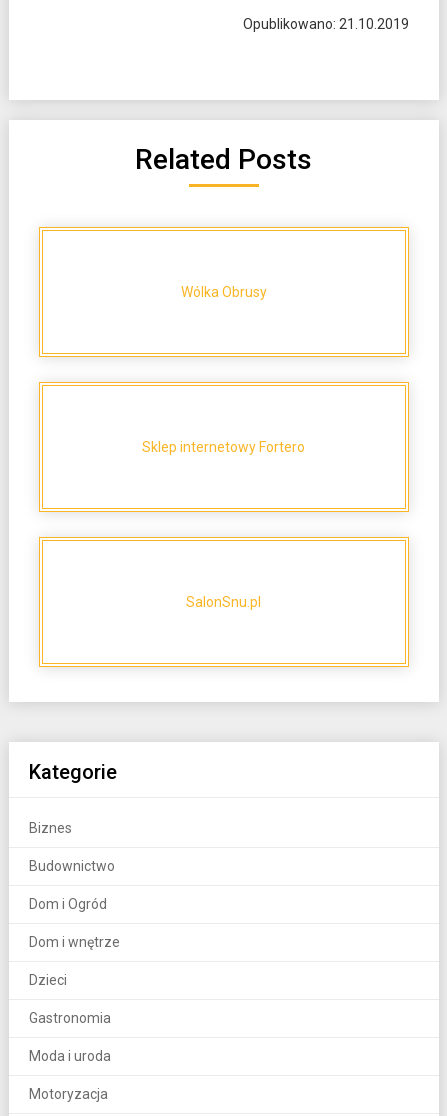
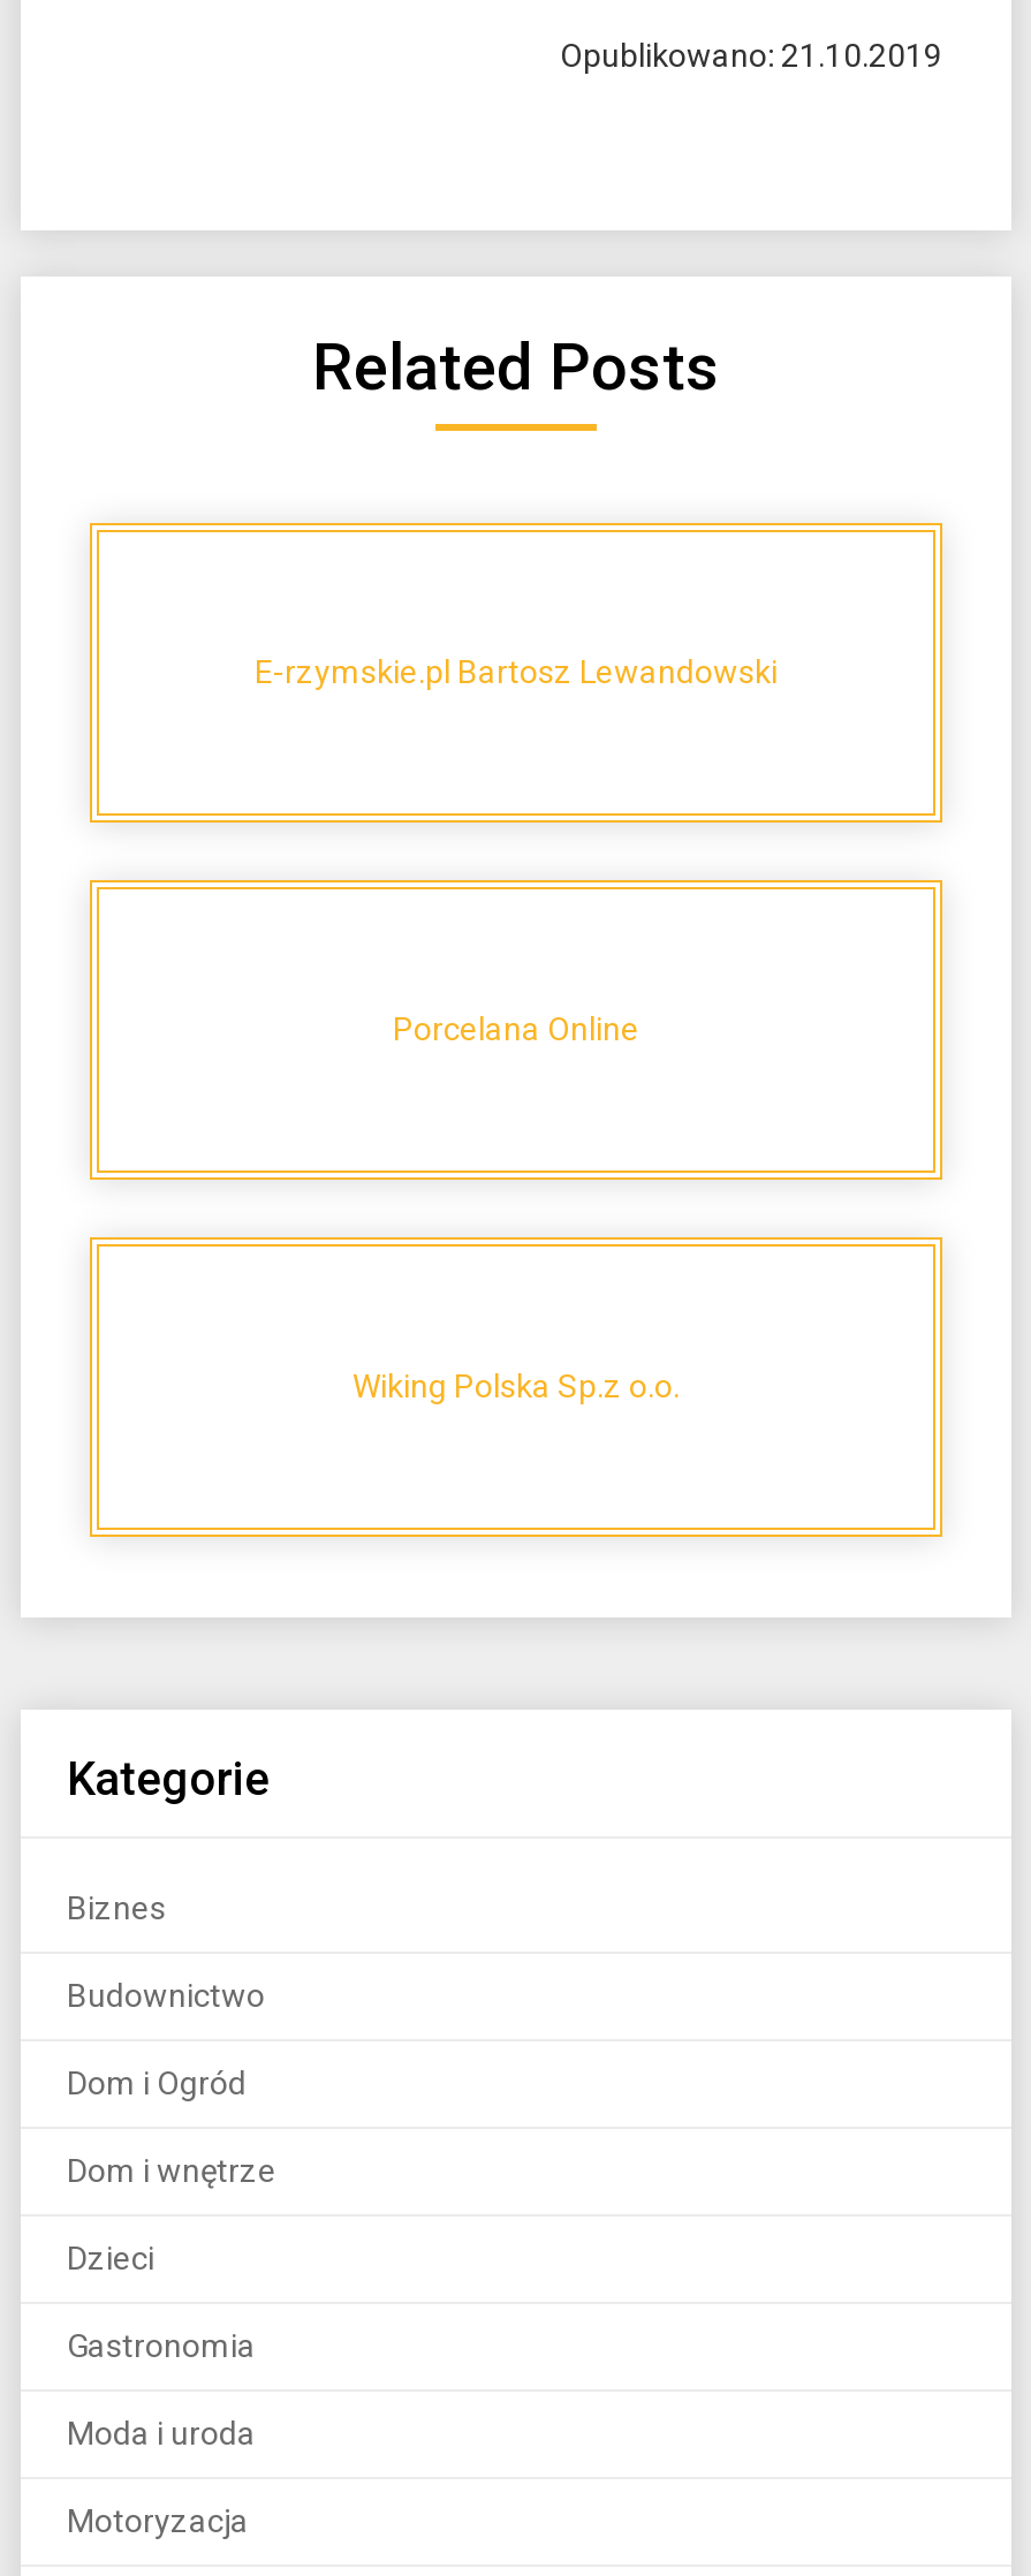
- Wólka Obrusy
+ E-rzymskie.pl Bartosz Lewandowski

- Sklep internetowy Fortero
+ Porcelana Online

- SalonSnu.pl
+ Wiking Polska Sp.z o.o.
